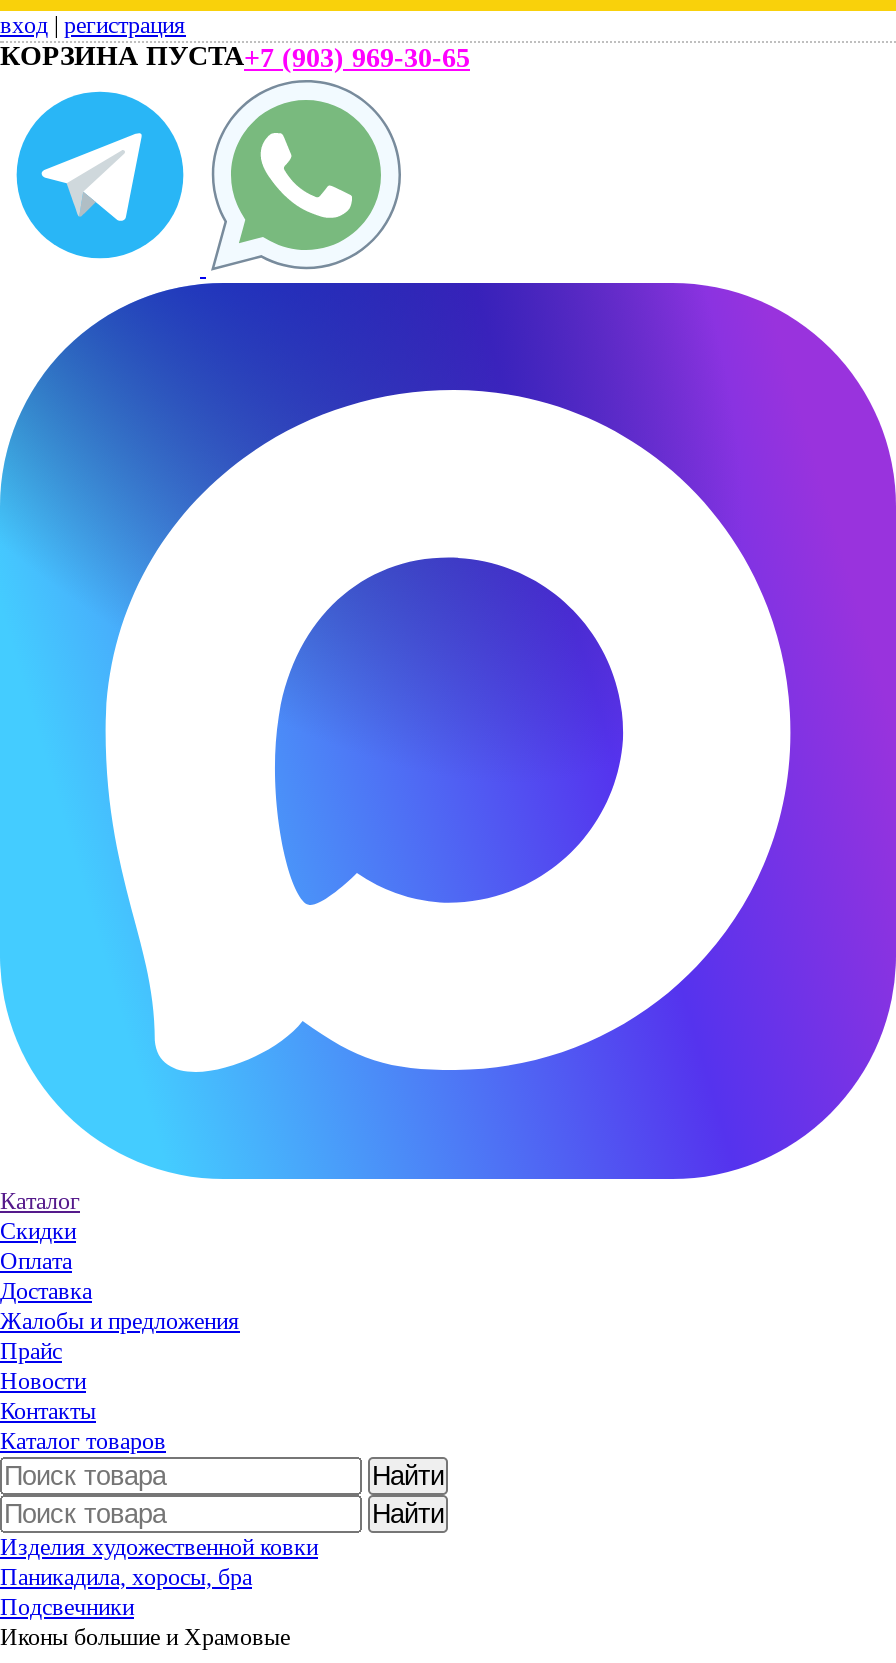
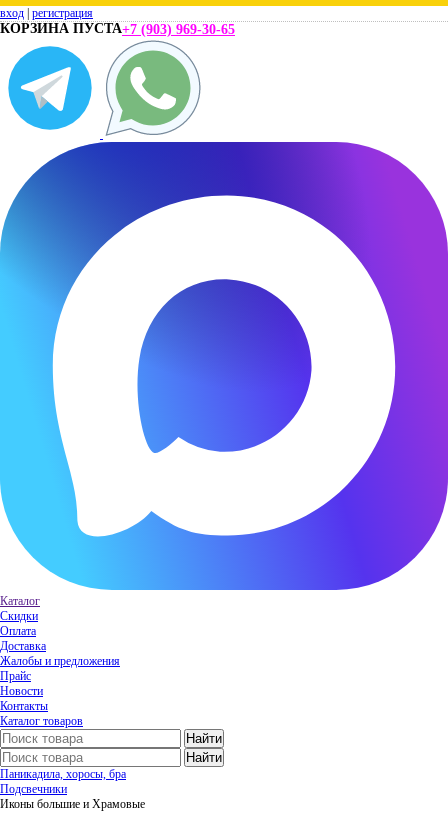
- Изделия художественной ковки
